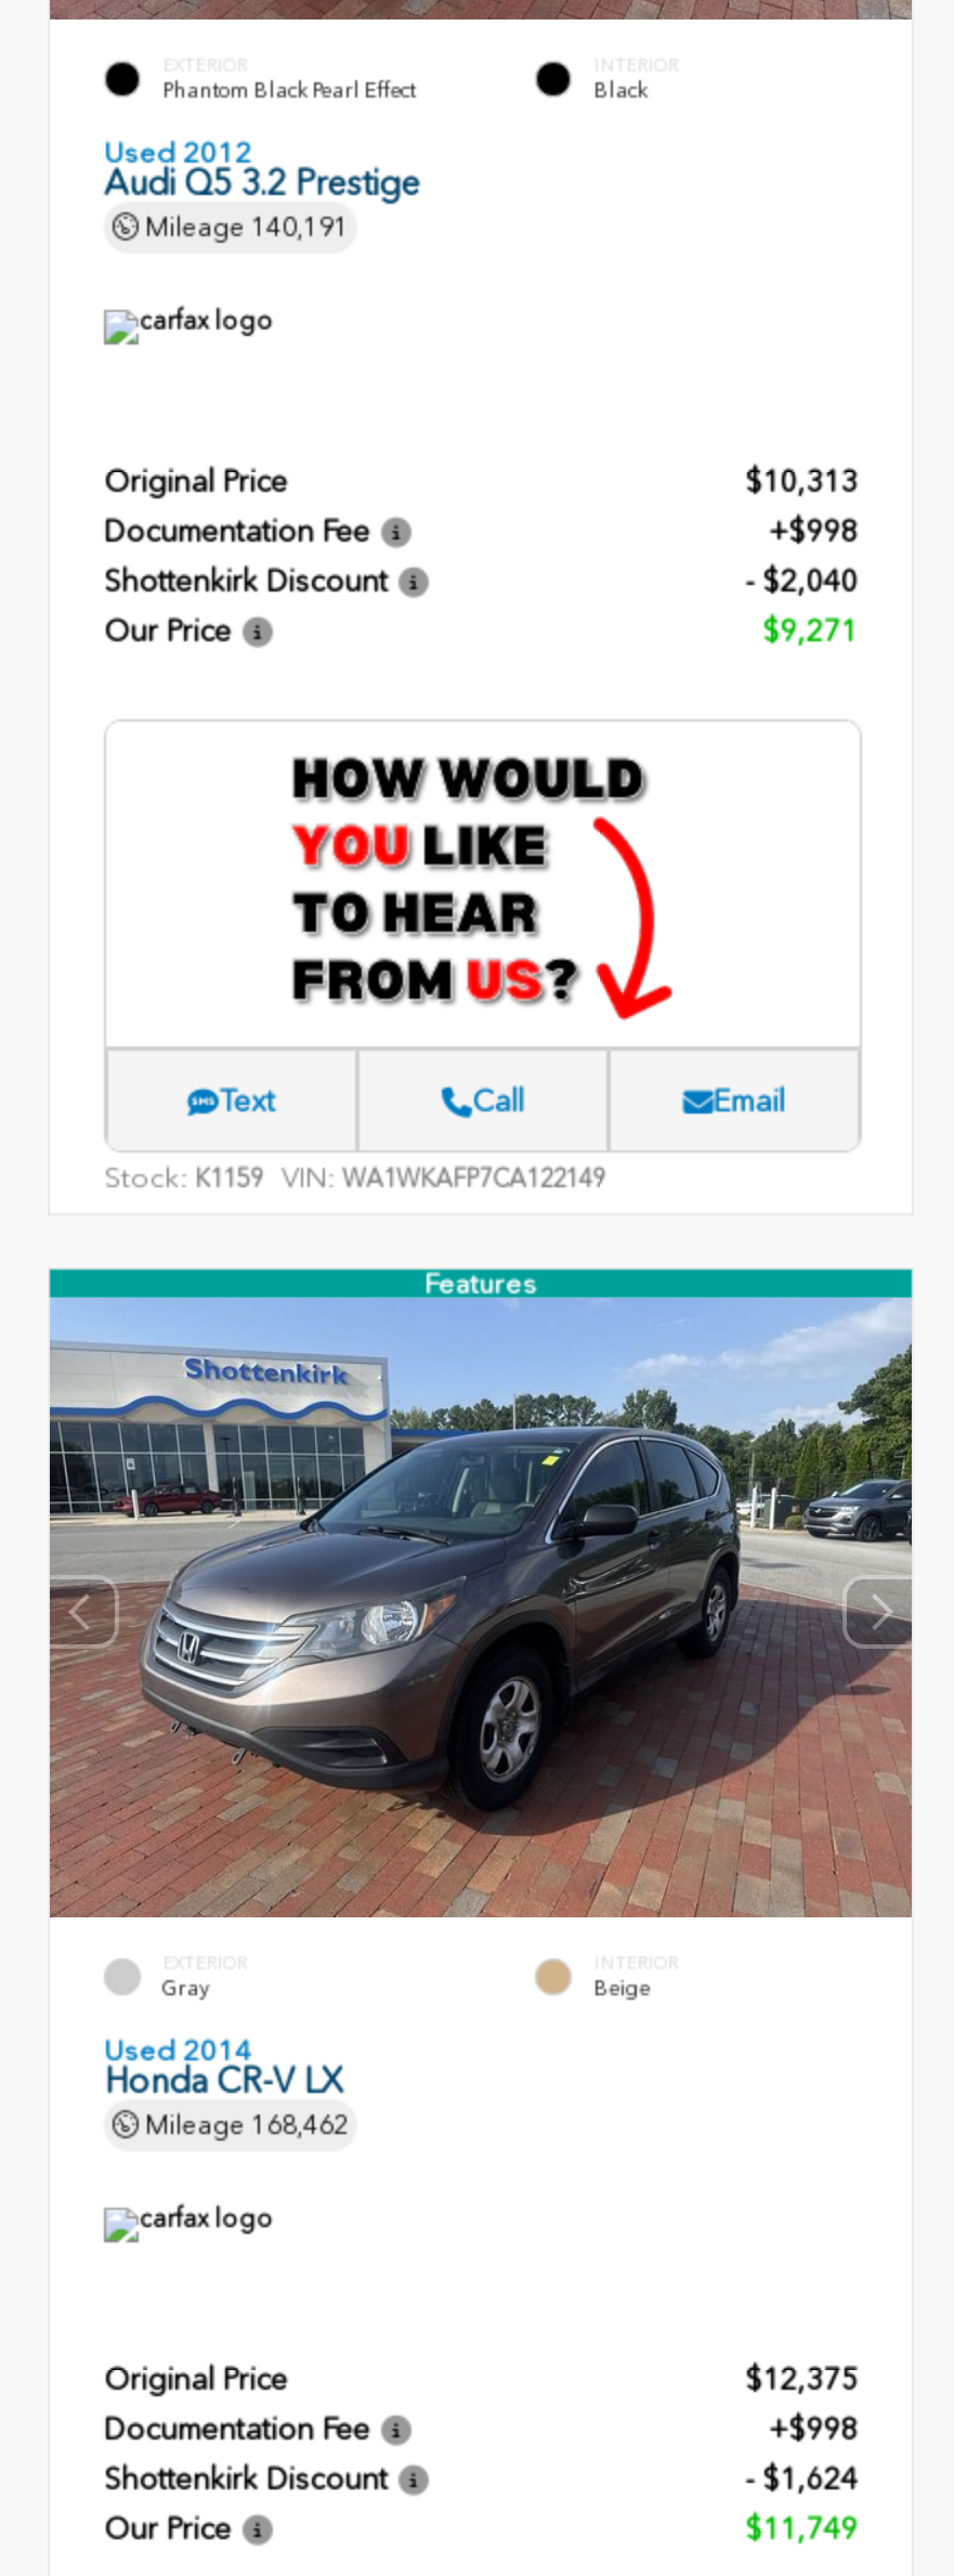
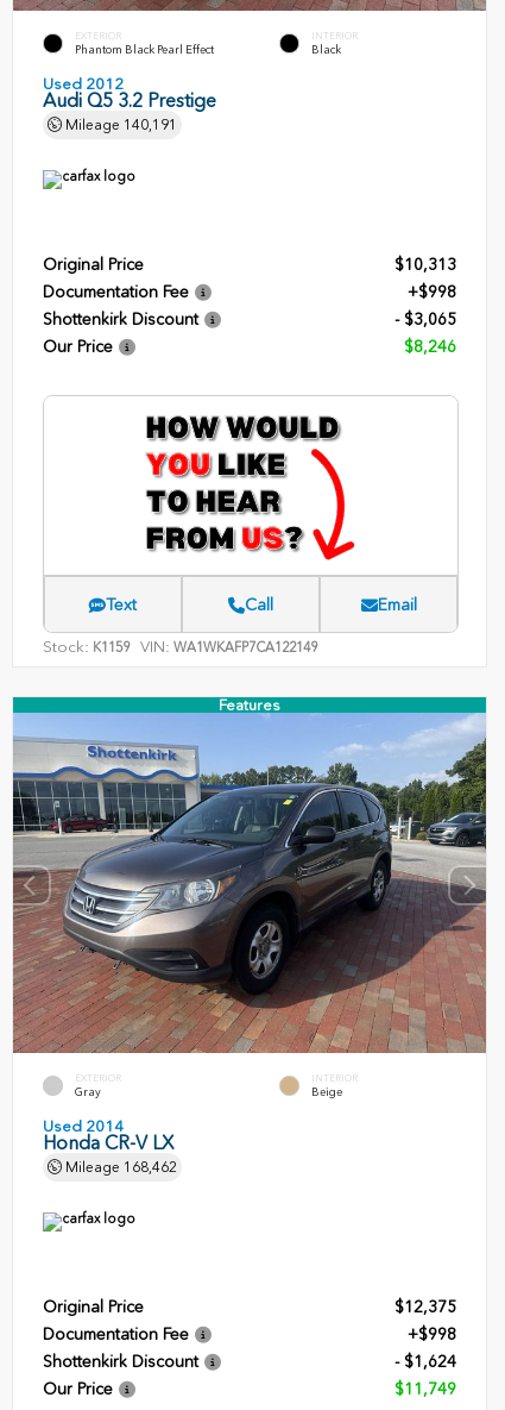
- - $2,040
+ - $3,065

- $9,271
+ $8,246
